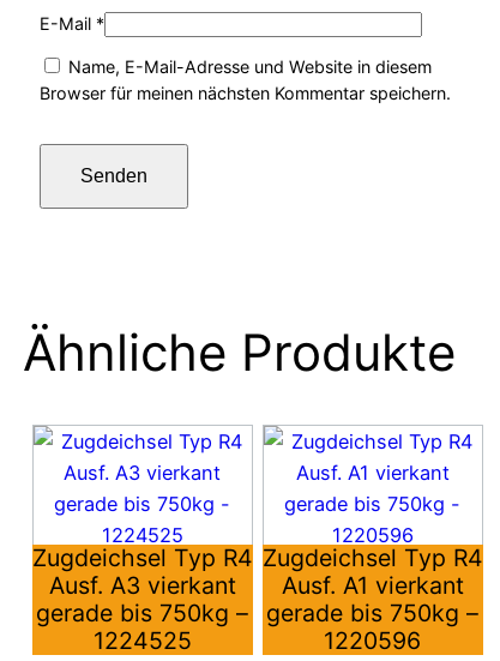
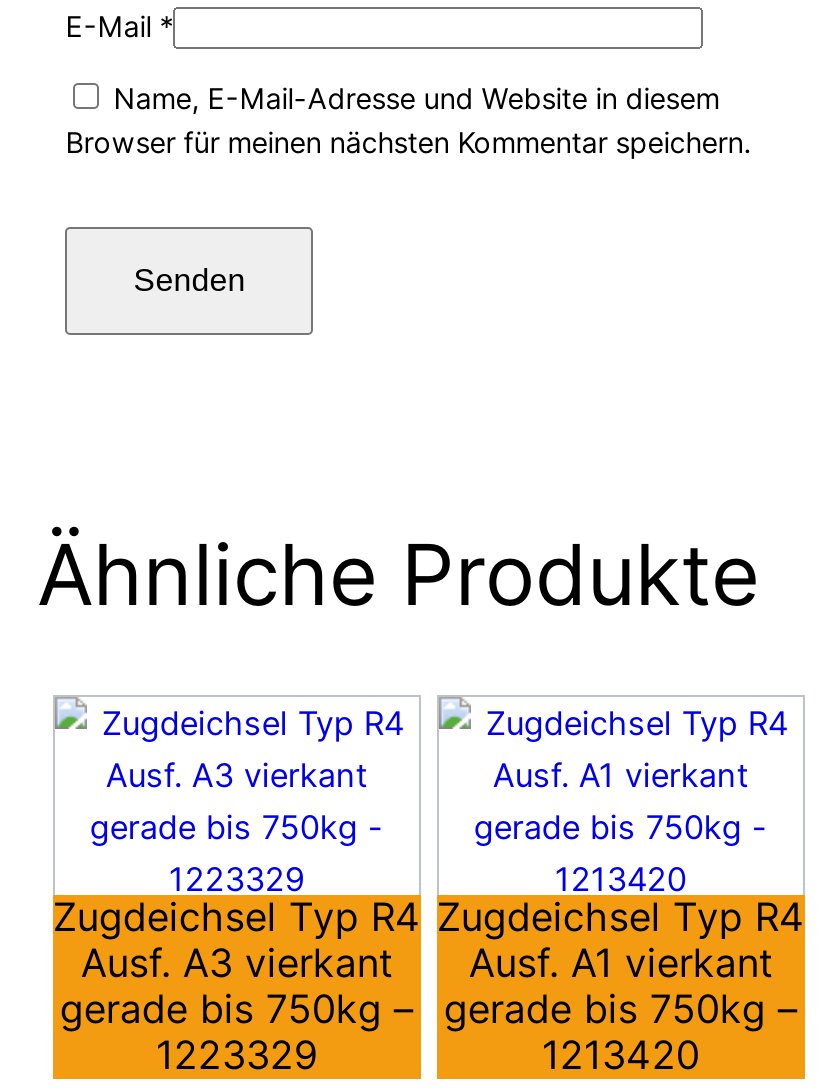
- 1224525
+ 1223329

- 1220596
+ 1213420
